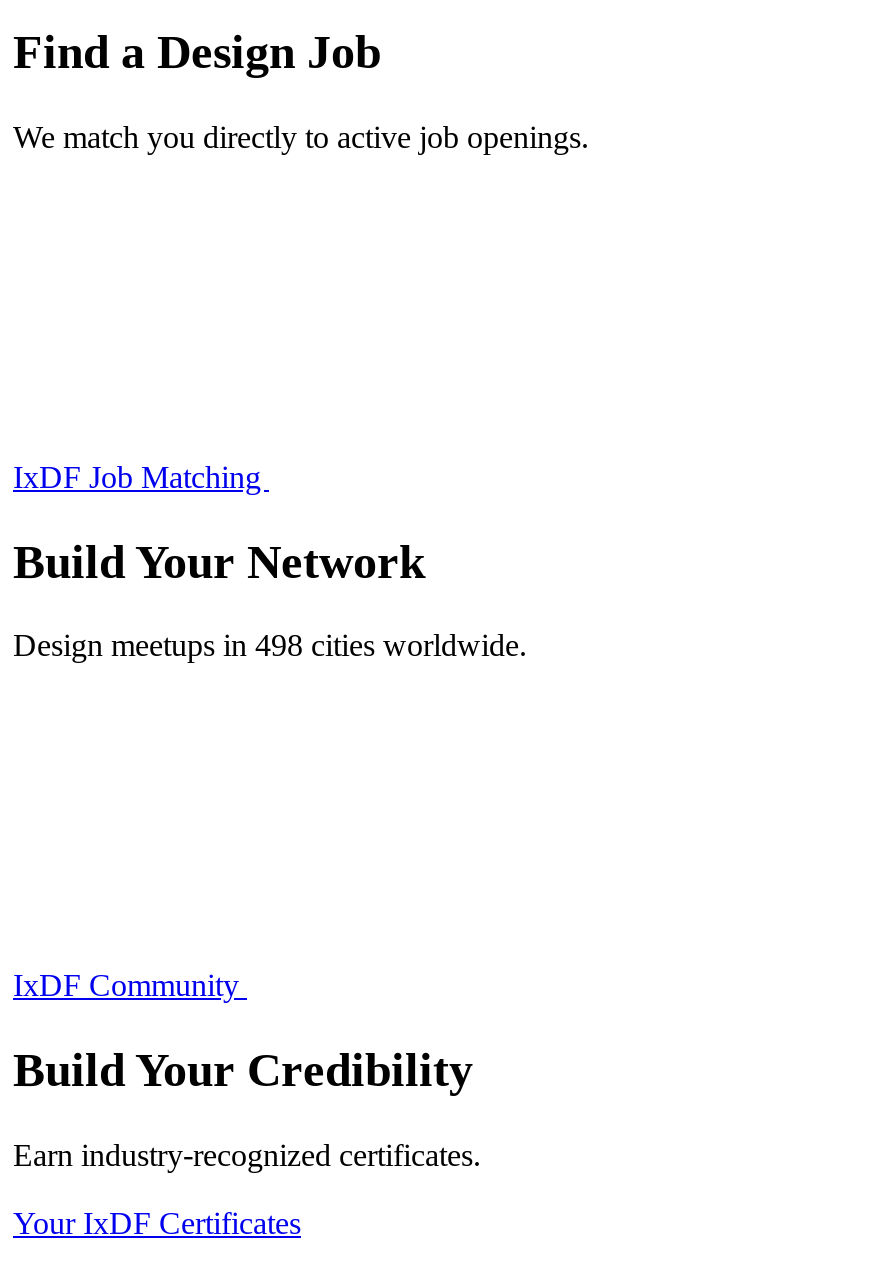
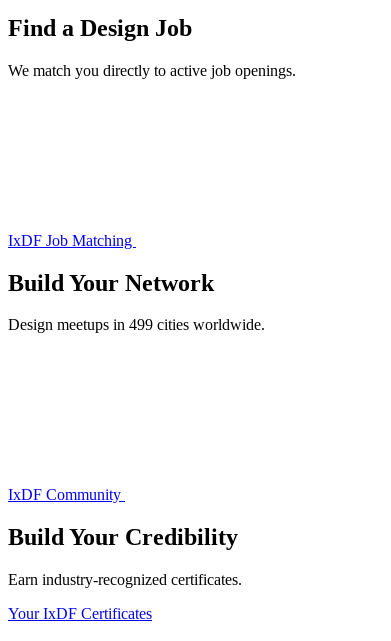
- Design meetups in 498 cities worldwide.
+ Design meetups in 499 cities worldwide.
